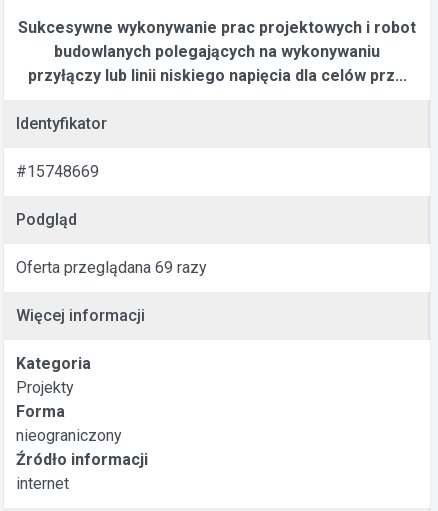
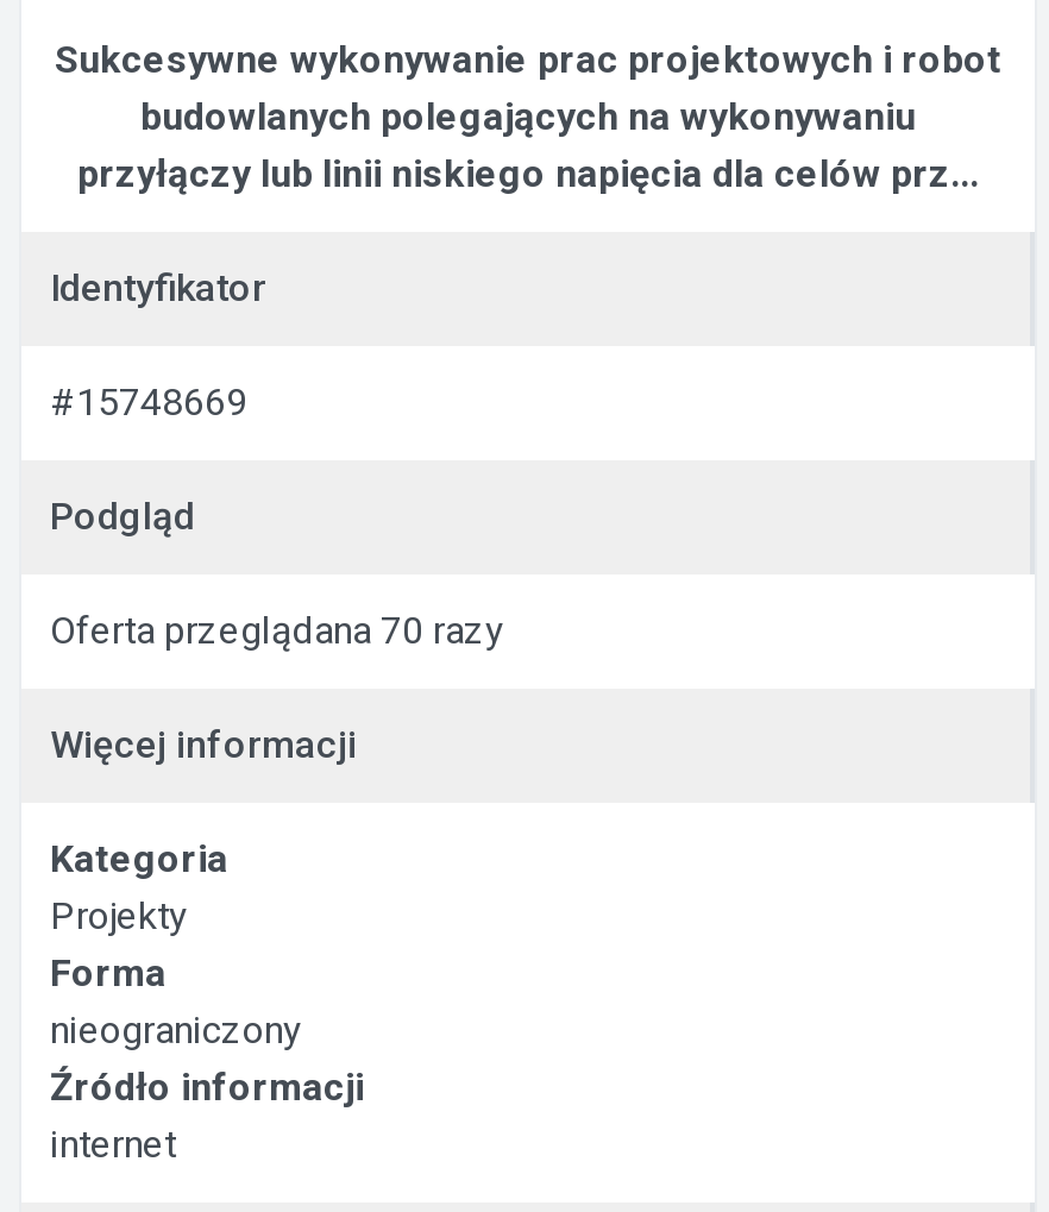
- Oferta przeglądana 69 razy
+ Oferta przeglądana 70 razy
